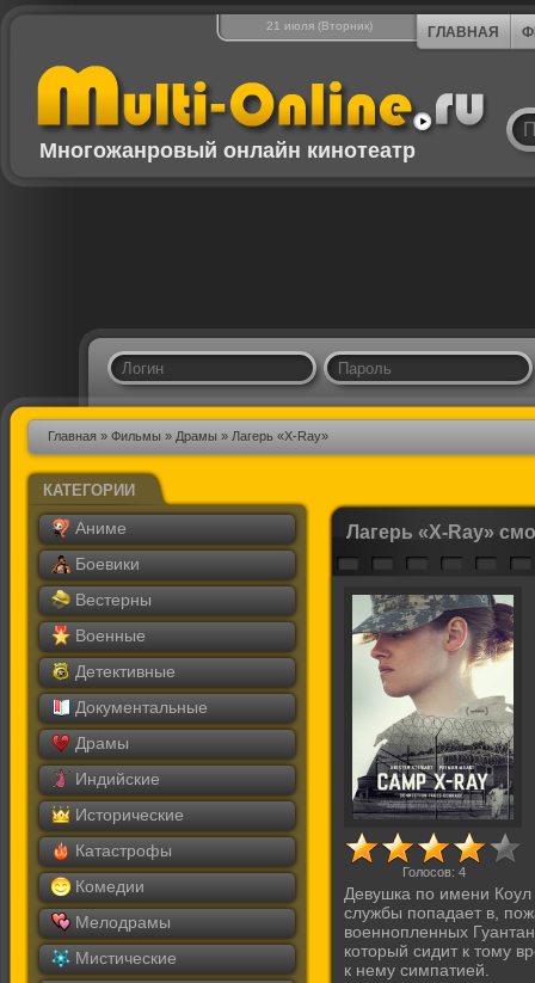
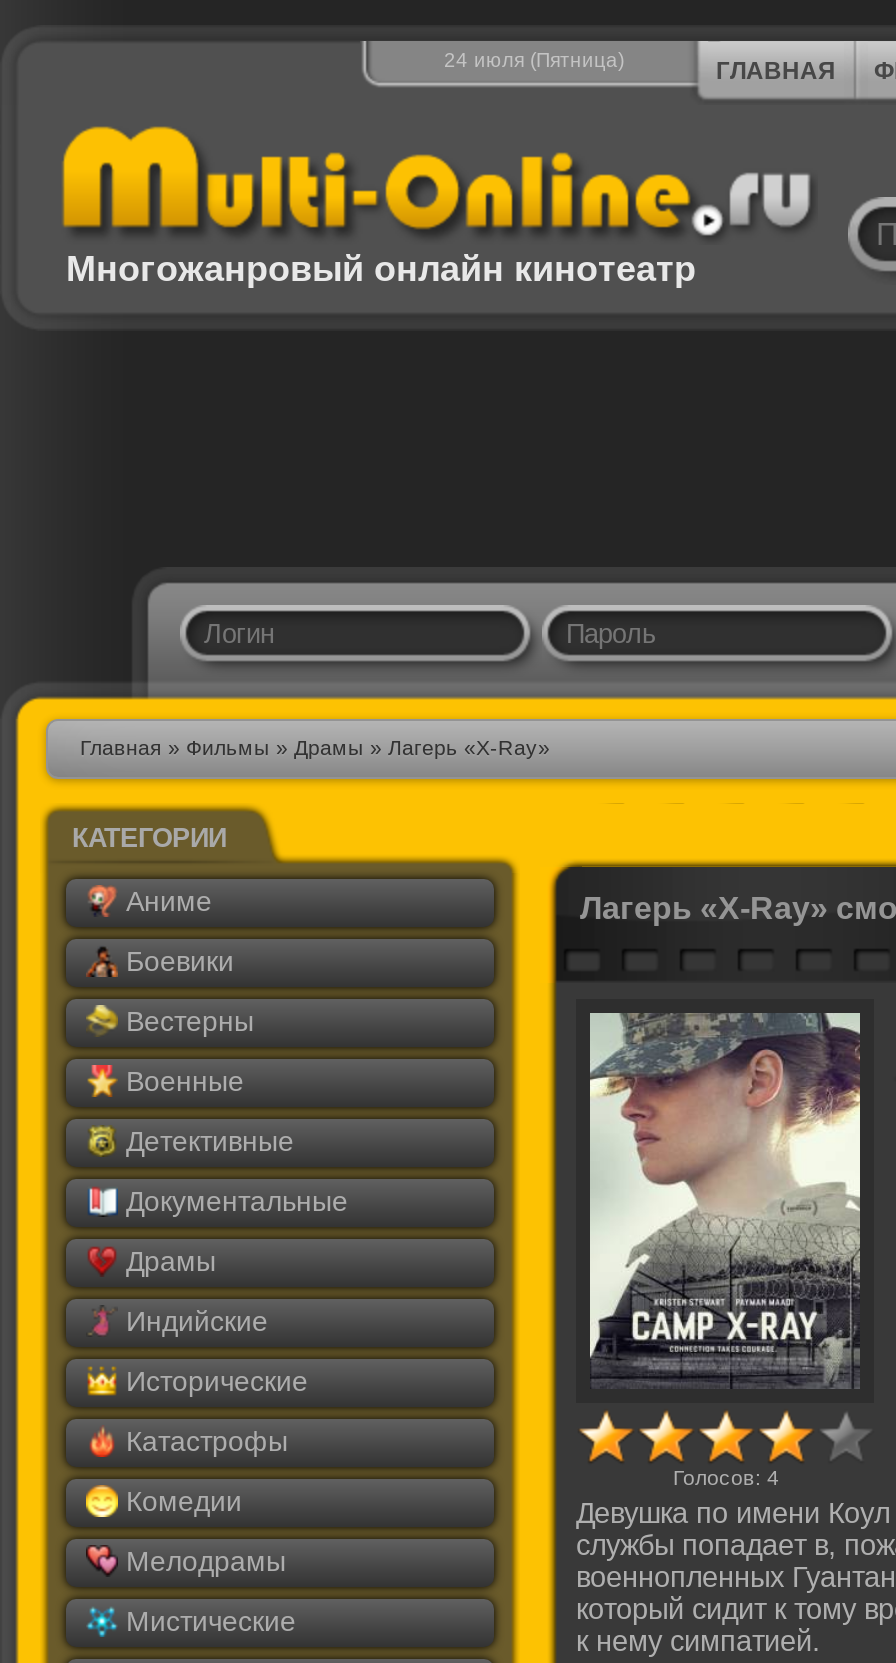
- 21 июля (Вторник)
+ 24 июля (Пятница)
